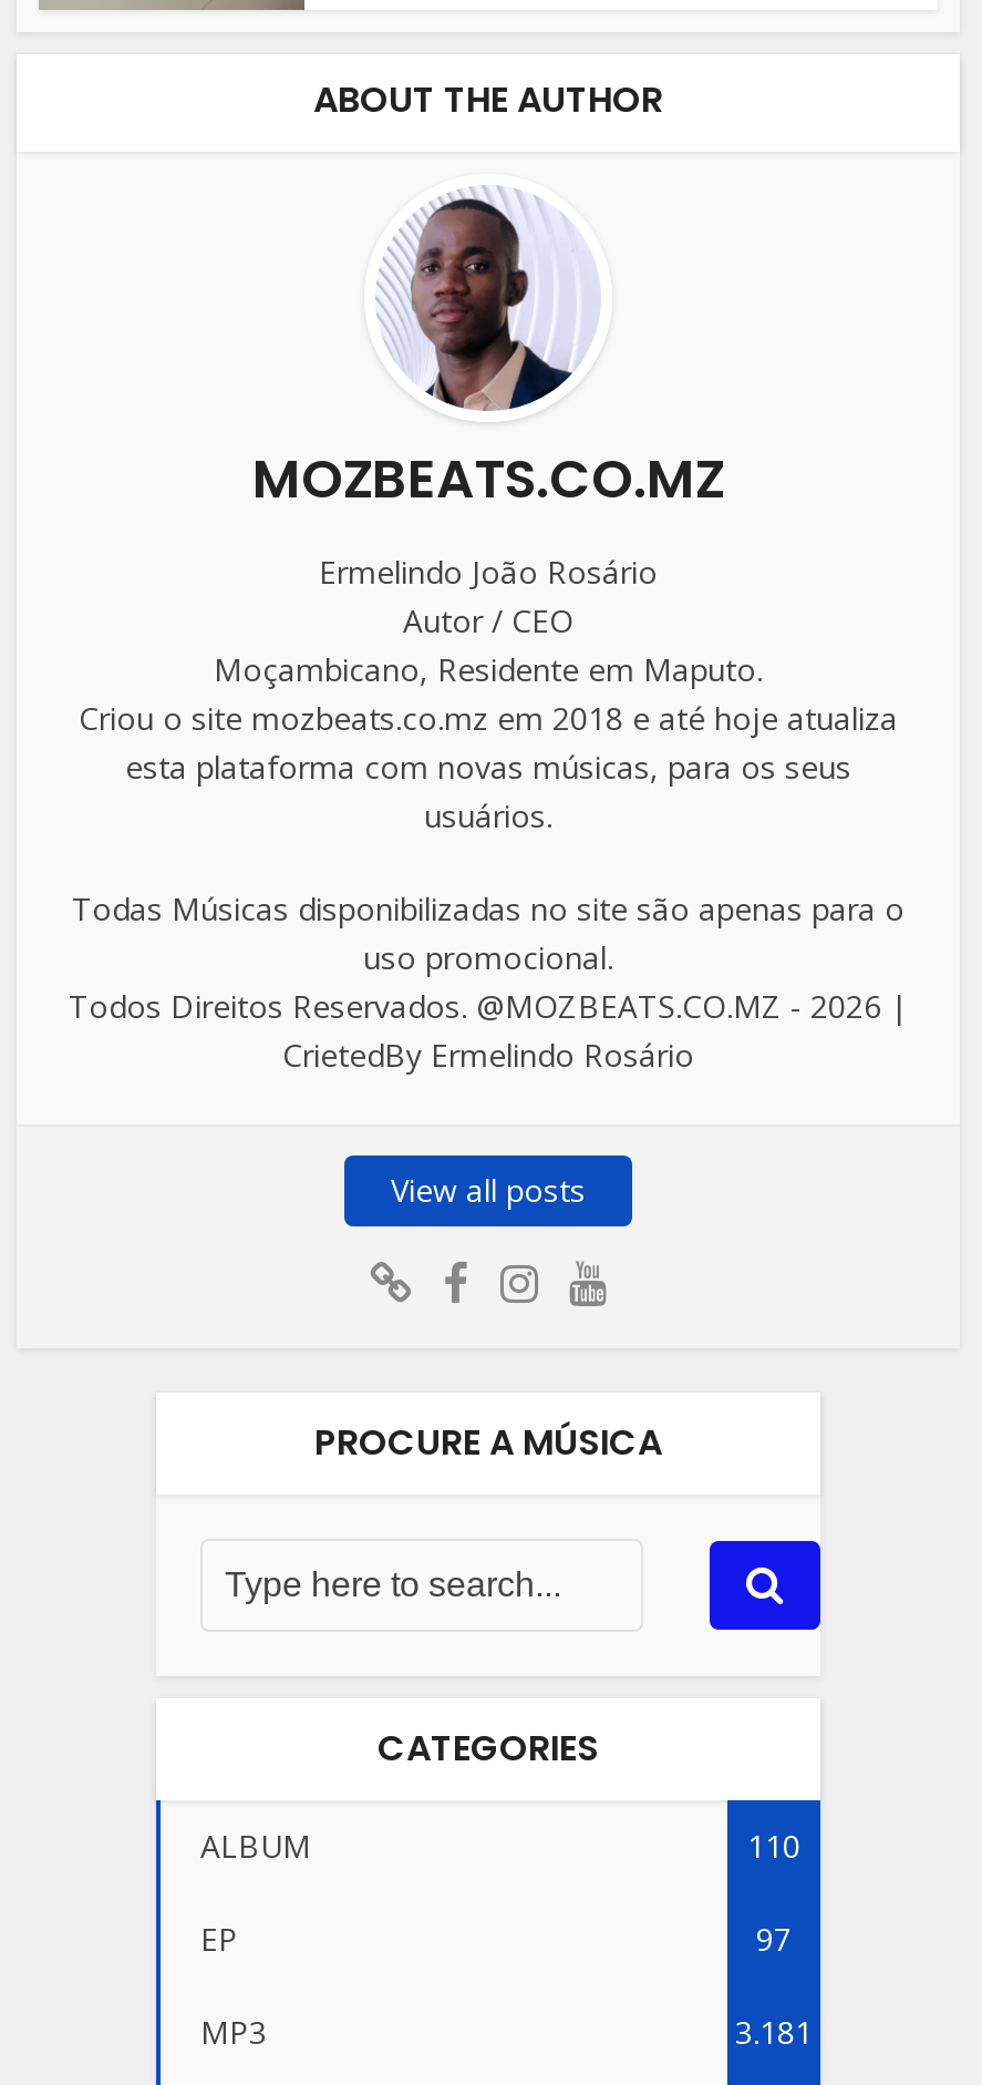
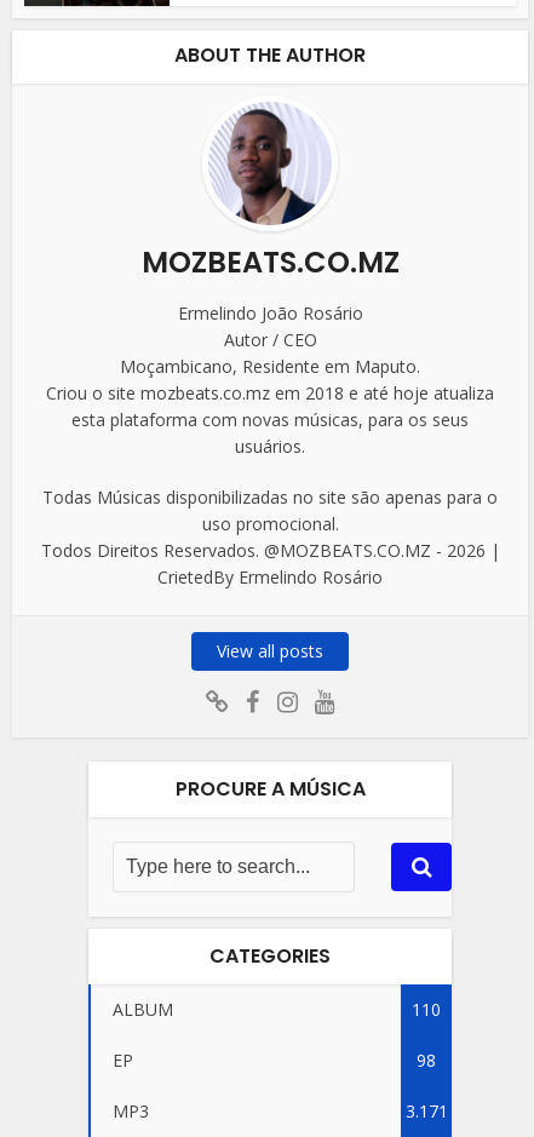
- 97
+ 98

- 3.181
+ 3.171
